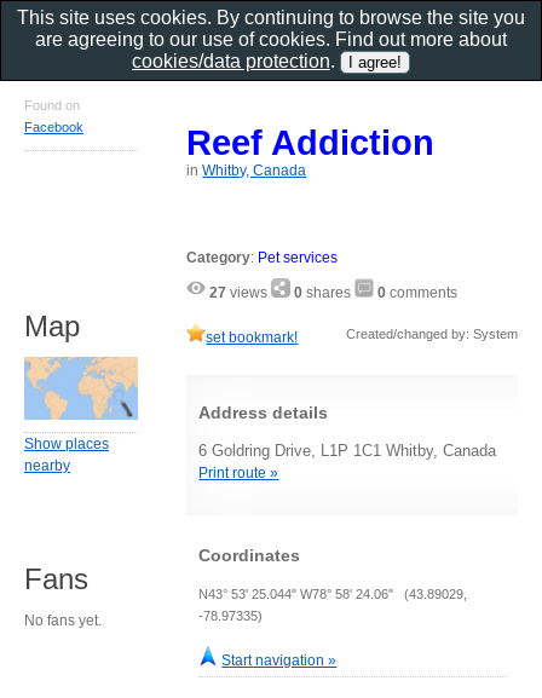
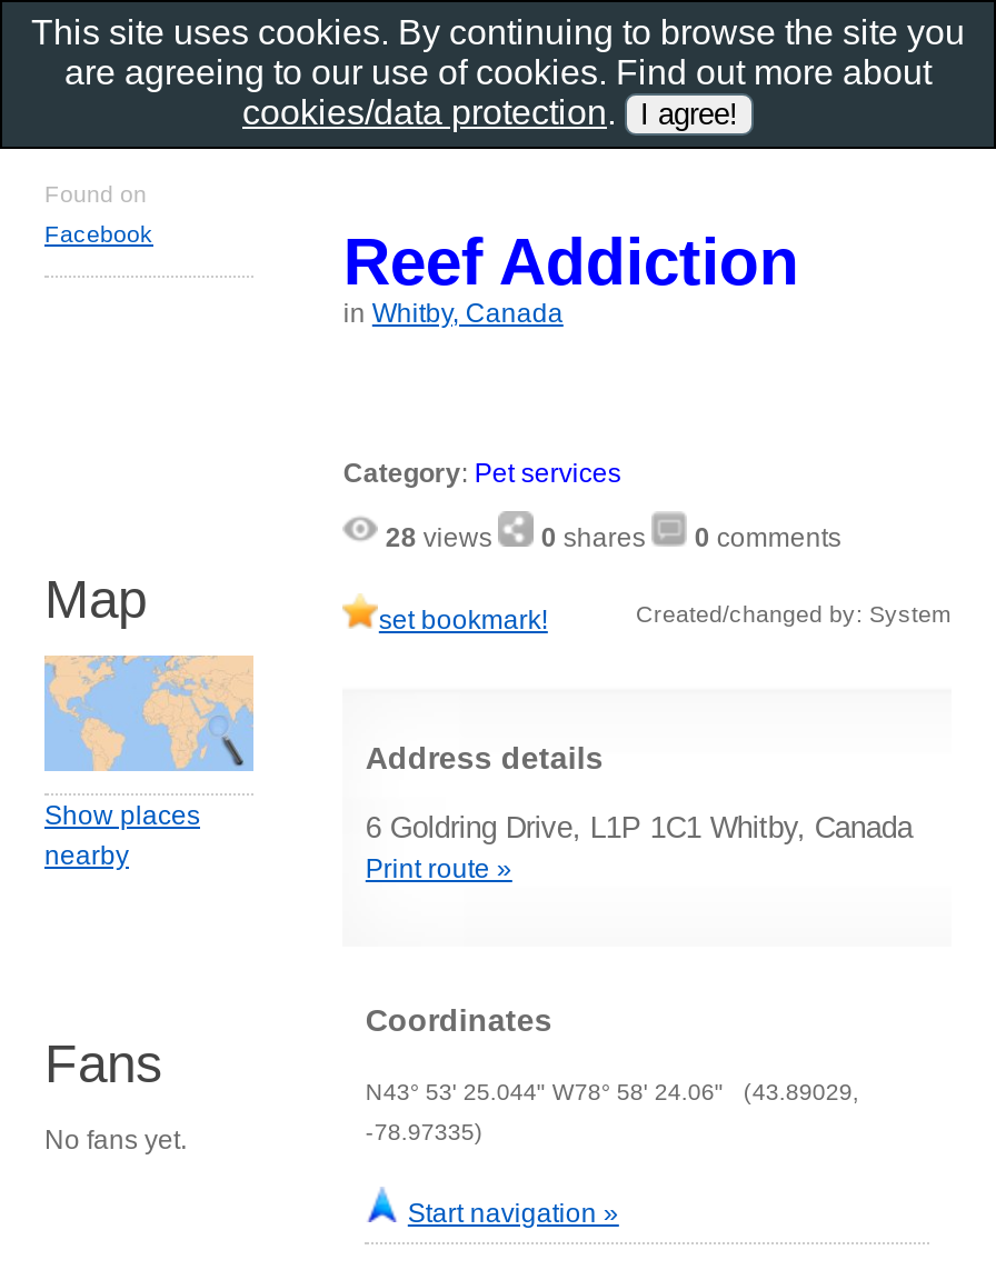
- 27 views 0 shares 0 comments
+ 28 views 0 shares 0 comments
